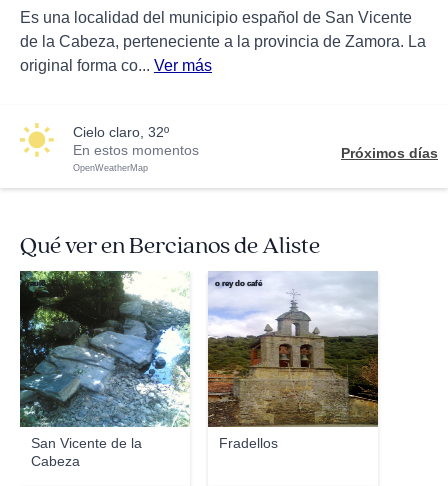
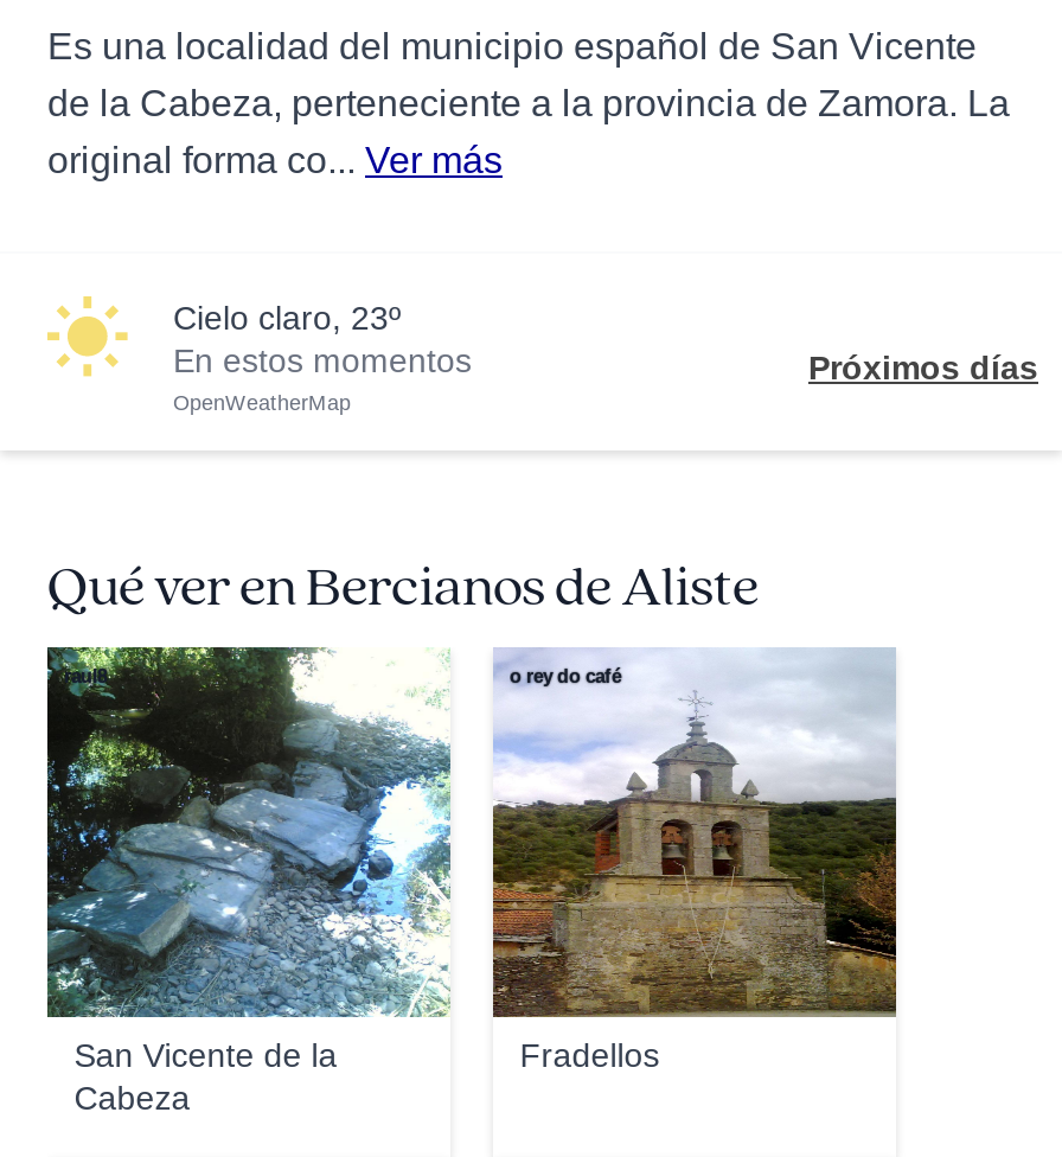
- cielo claro, 32º
+ cielo claro, 23º
